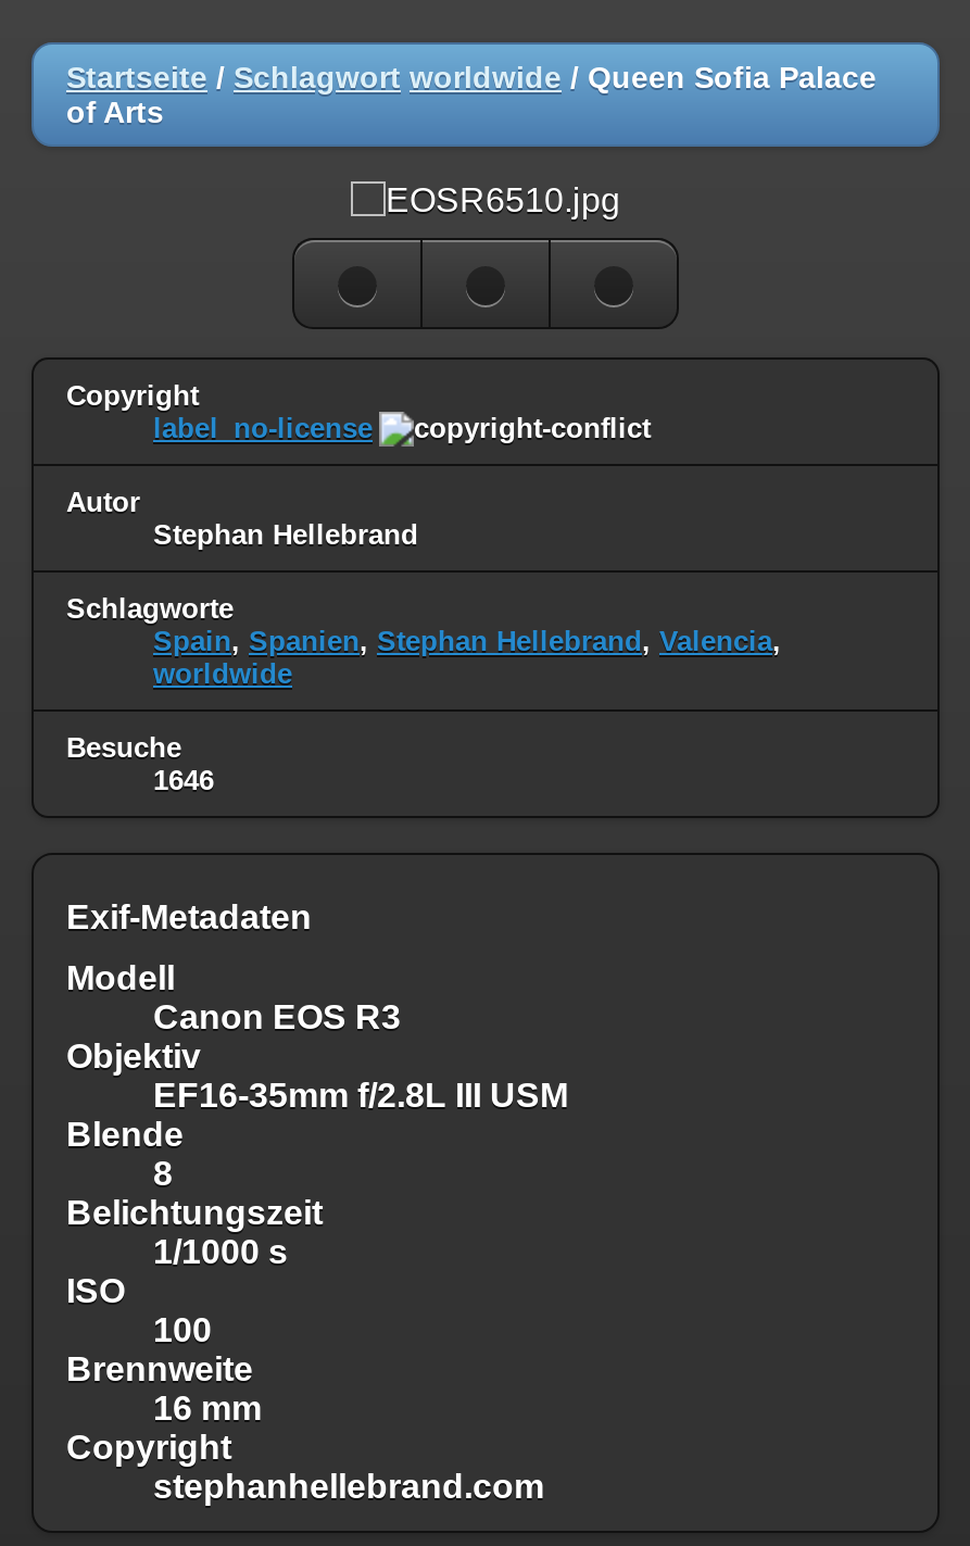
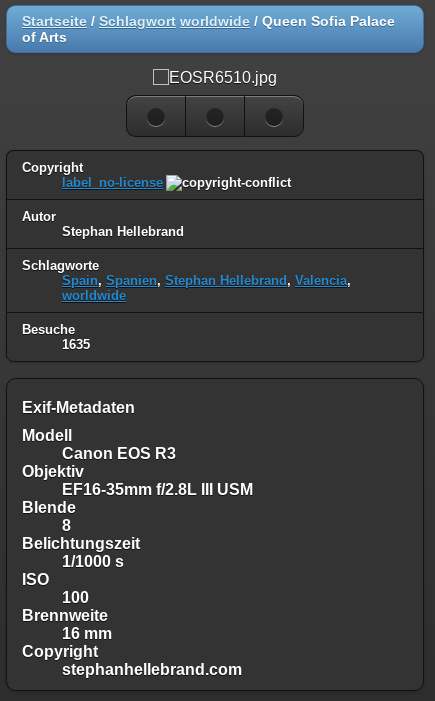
- 1646
+ 1635
